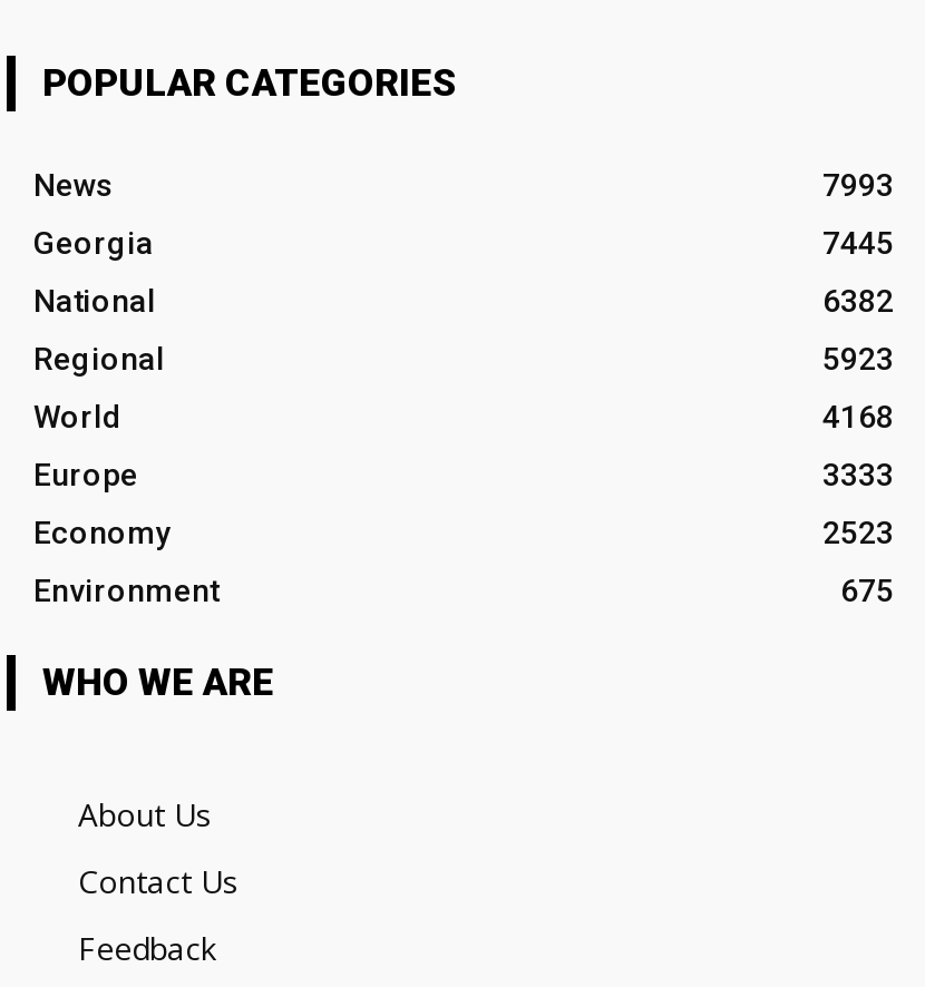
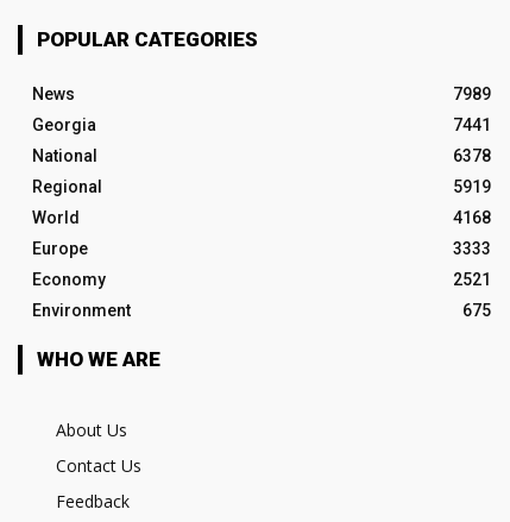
- 7993
+ 7989

- 7445
+ 7441

- 6382
+ 6378

- 5923
+ 5919

- 2523
+ 2521
